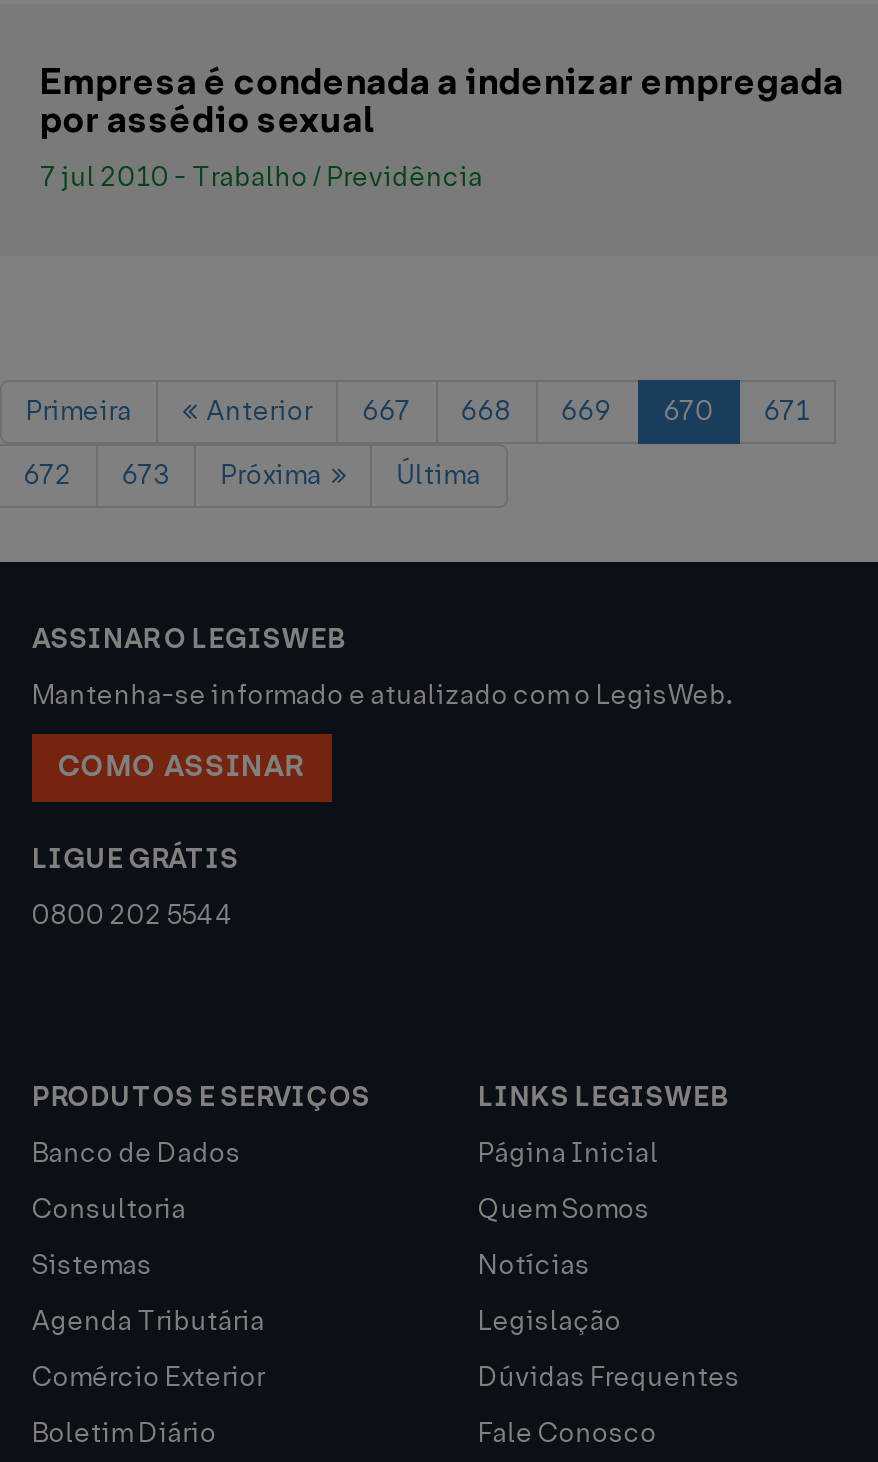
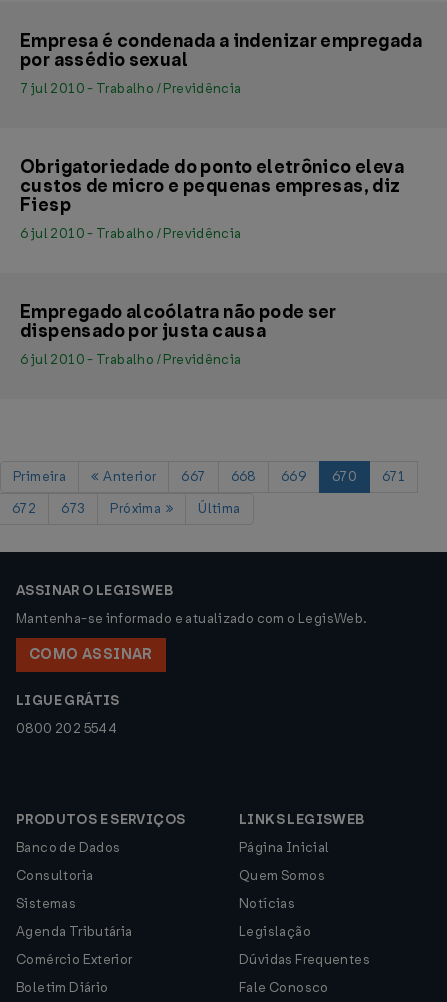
+ Obrigatoriedade do ponto eletrônico eleva
+ custos de micro e pequenas empresas, diz
+ Fiesp
+ 6 jul 2010 - Trabalho / Previdência
+ Empregado alcoólatra não pode ser
+ dispensado por justa causa
+ 6 jul 2010 - Trabalho / Previdência
